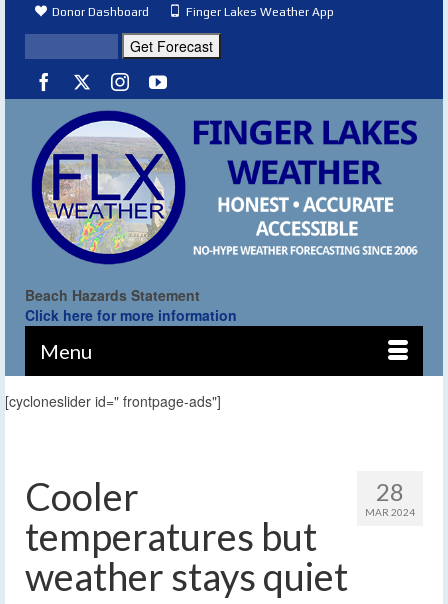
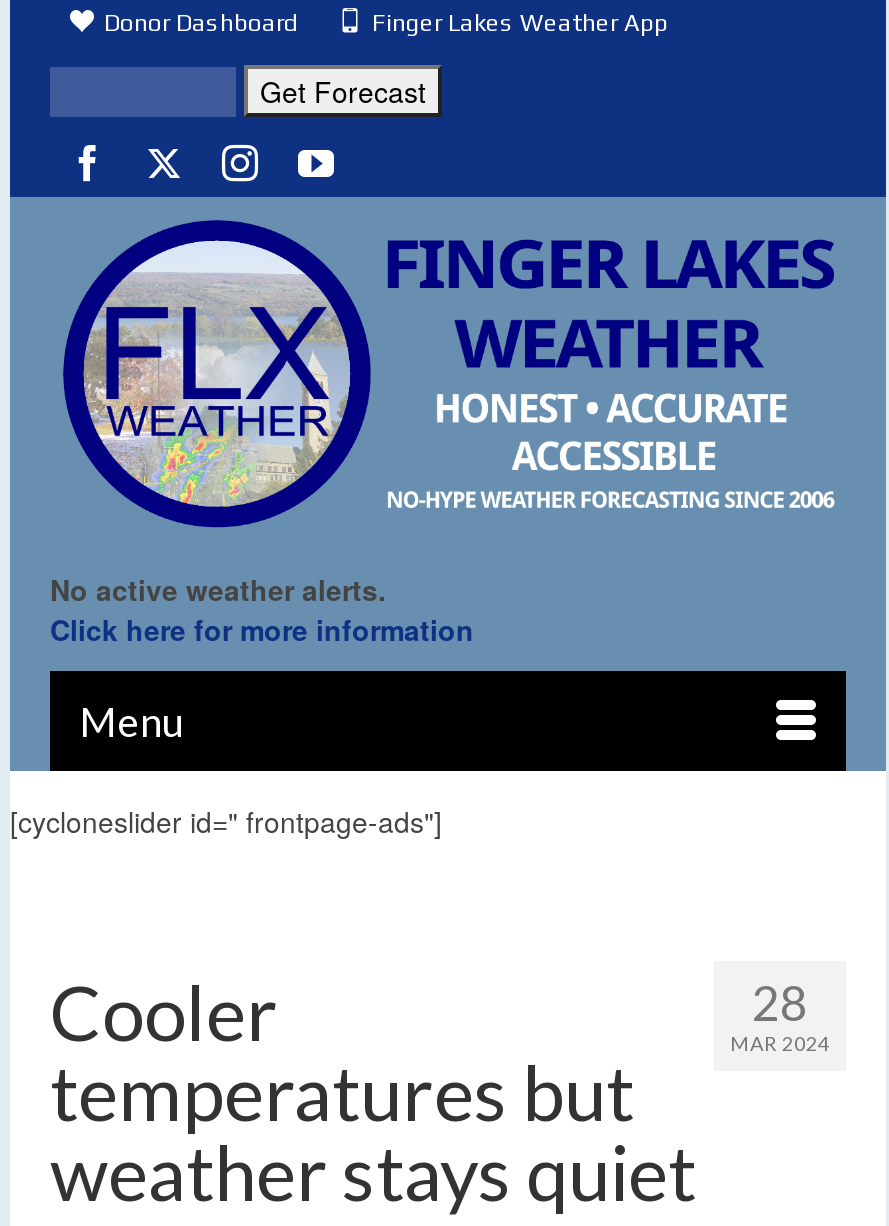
- Beach Hazards Statement
+ No active weather alerts.
